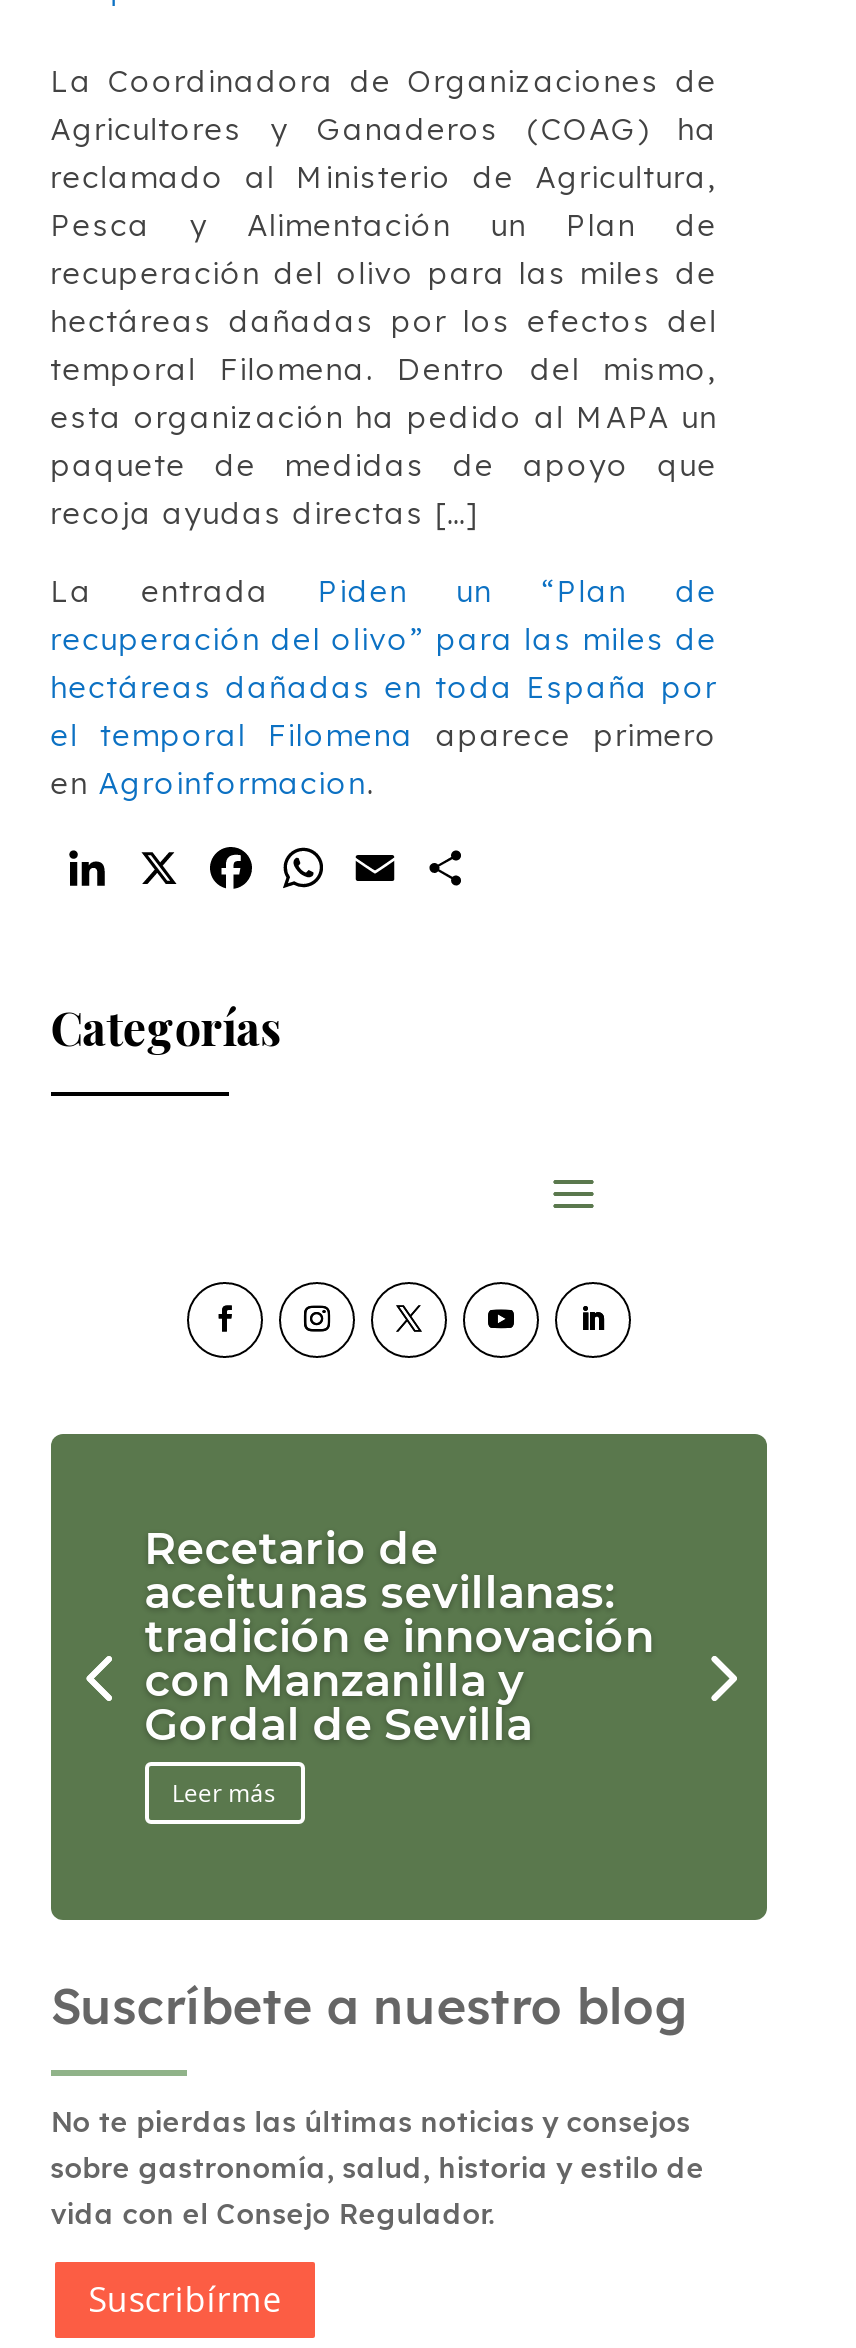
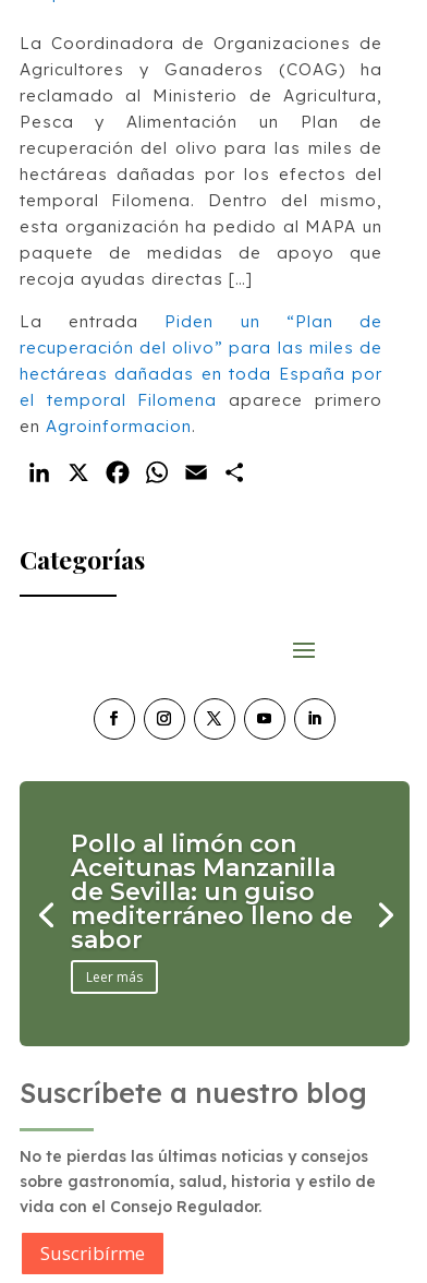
- Recetario de
- aceitunas sevillanas:
- tradición e innovación
- con Manzanilla y
- Gordal de Sevilla
+ Pollo al limón con
+ Aceitunas Manzanilla
+ de Sevilla: un guiso
+ mediterráneo lleno de
+ sabor
